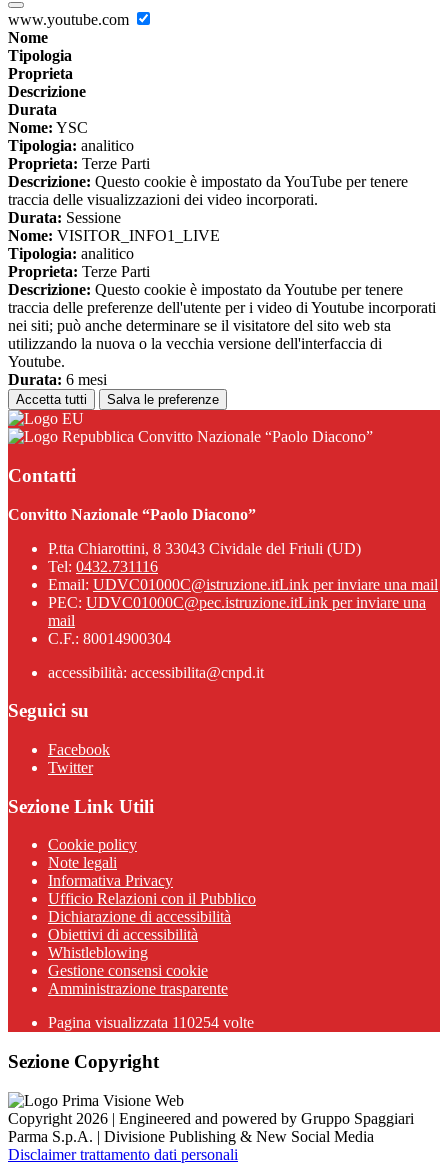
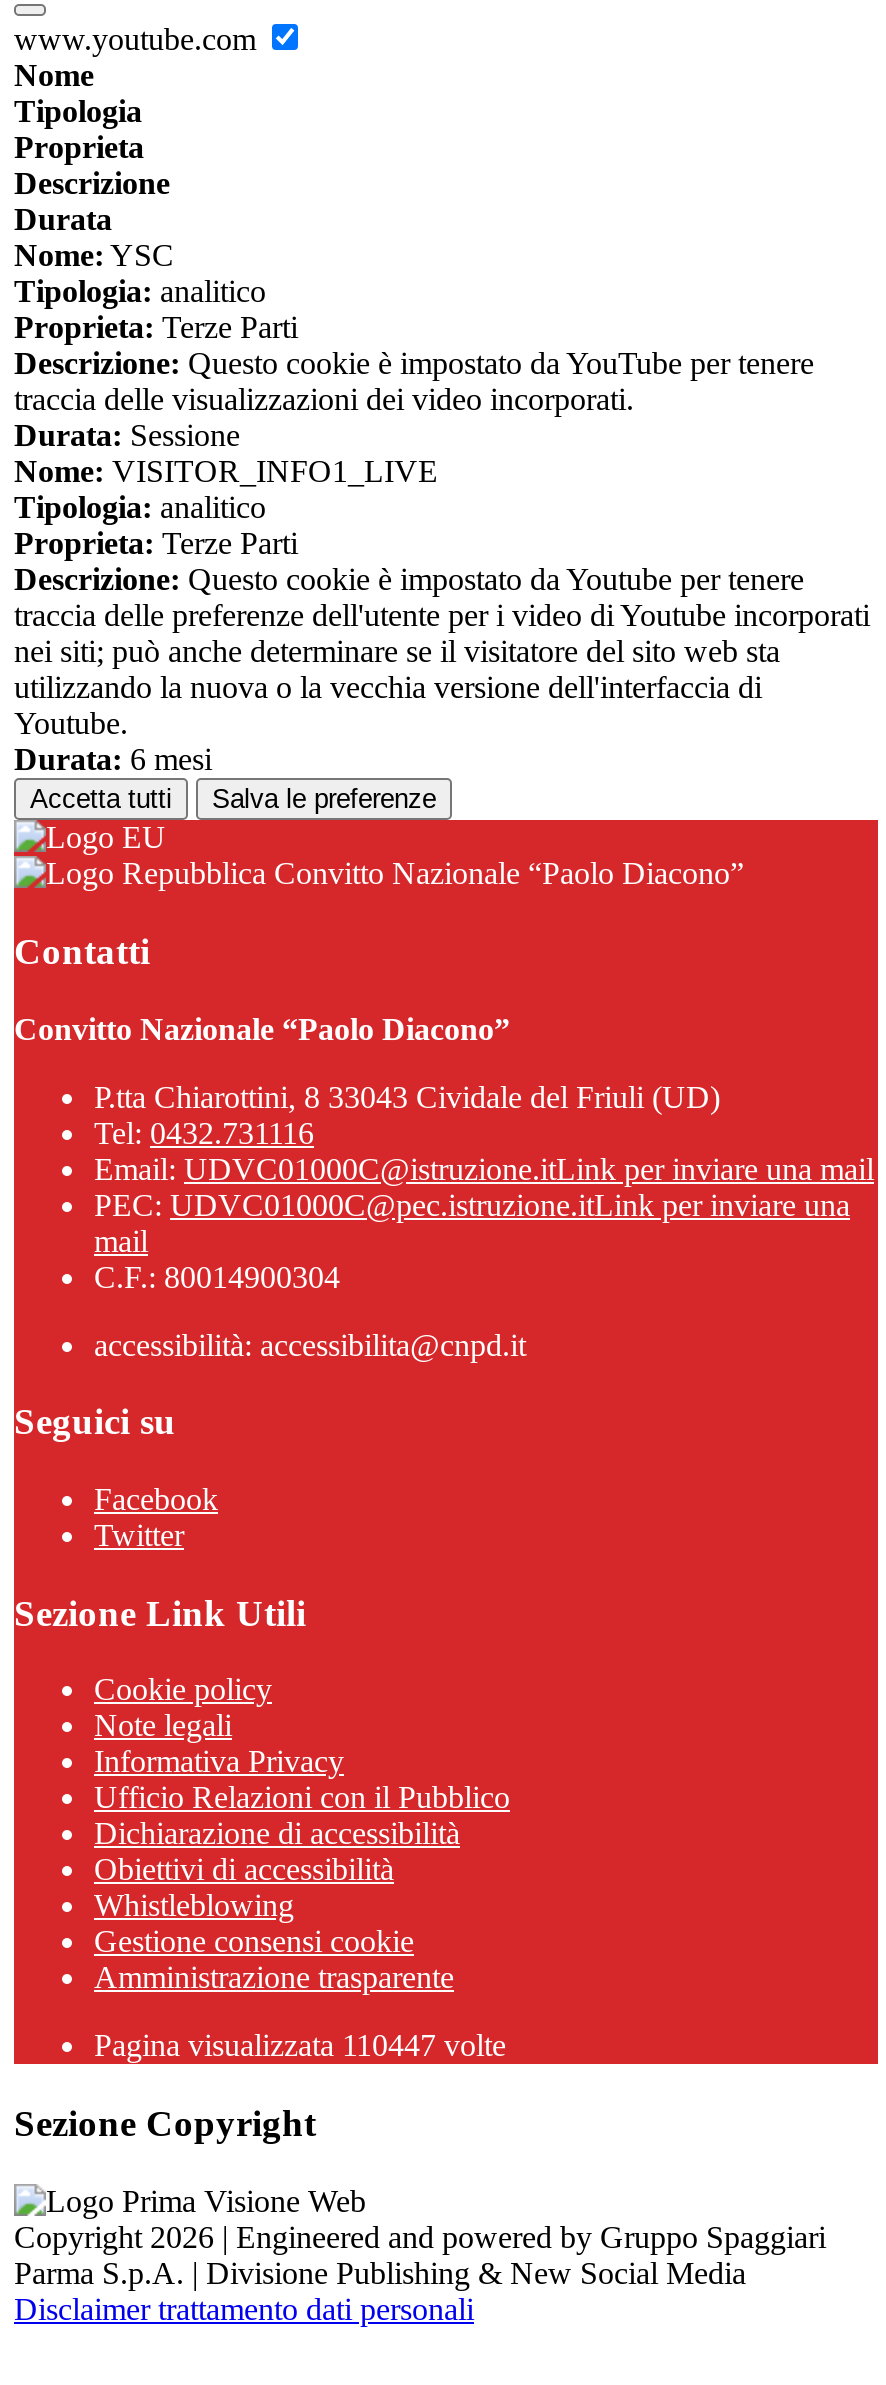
- Pagina visualizzata 110254 volte
+ Pagina visualizzata 110447 volte
